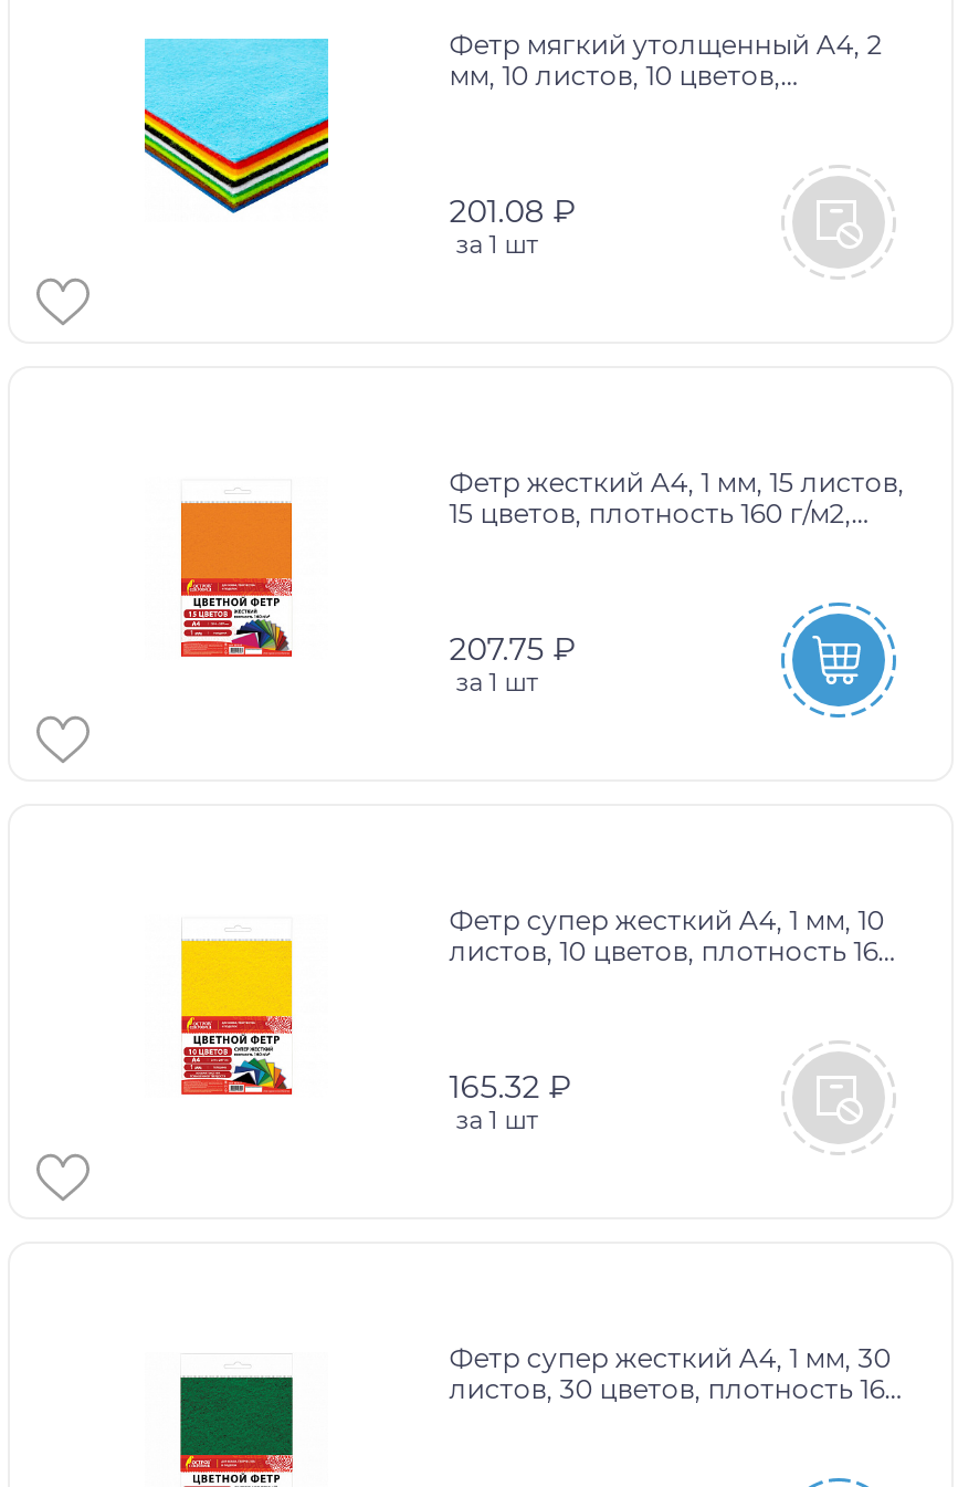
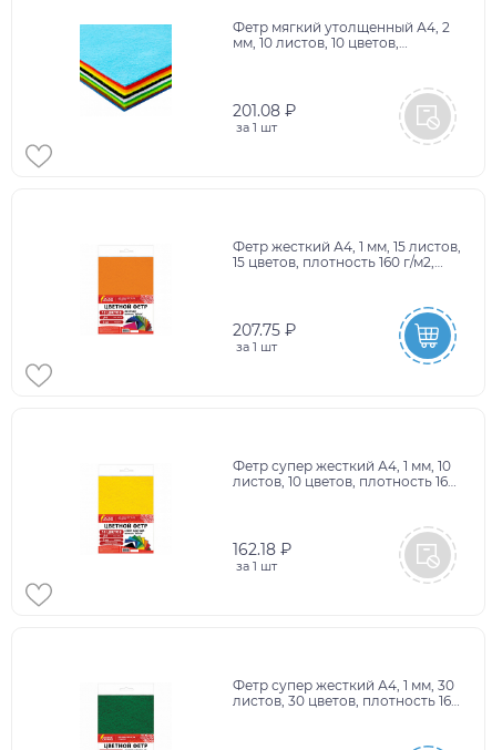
- 165.32 ₽
+ 162.18 ₽
